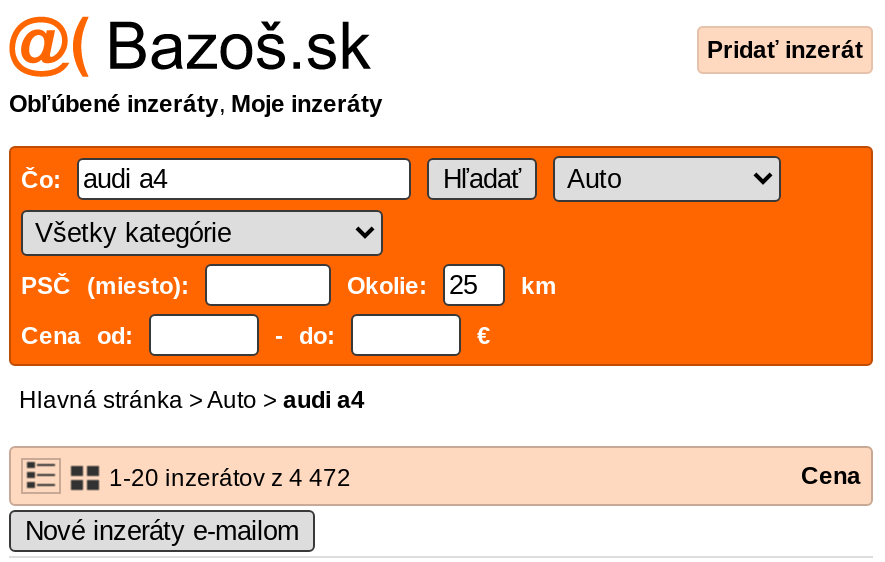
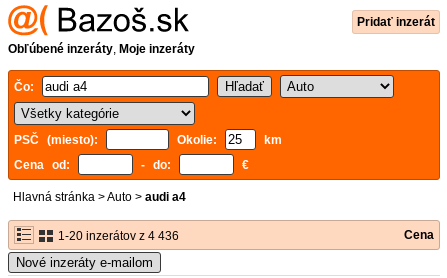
- 1-20 inzerátov z 4 472
+ 1-20 inzerátov z 4 436
